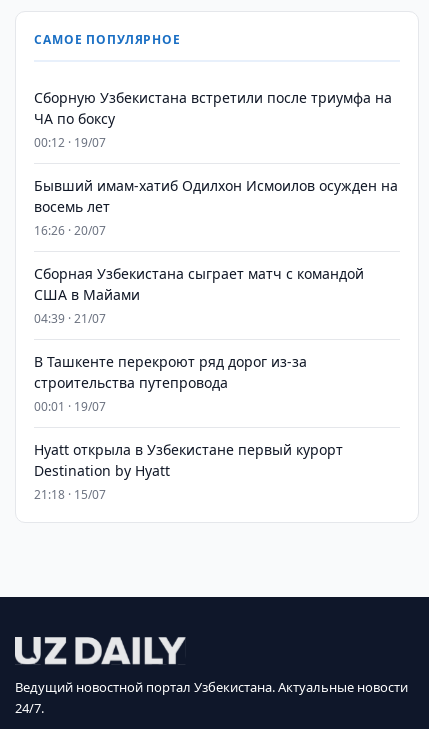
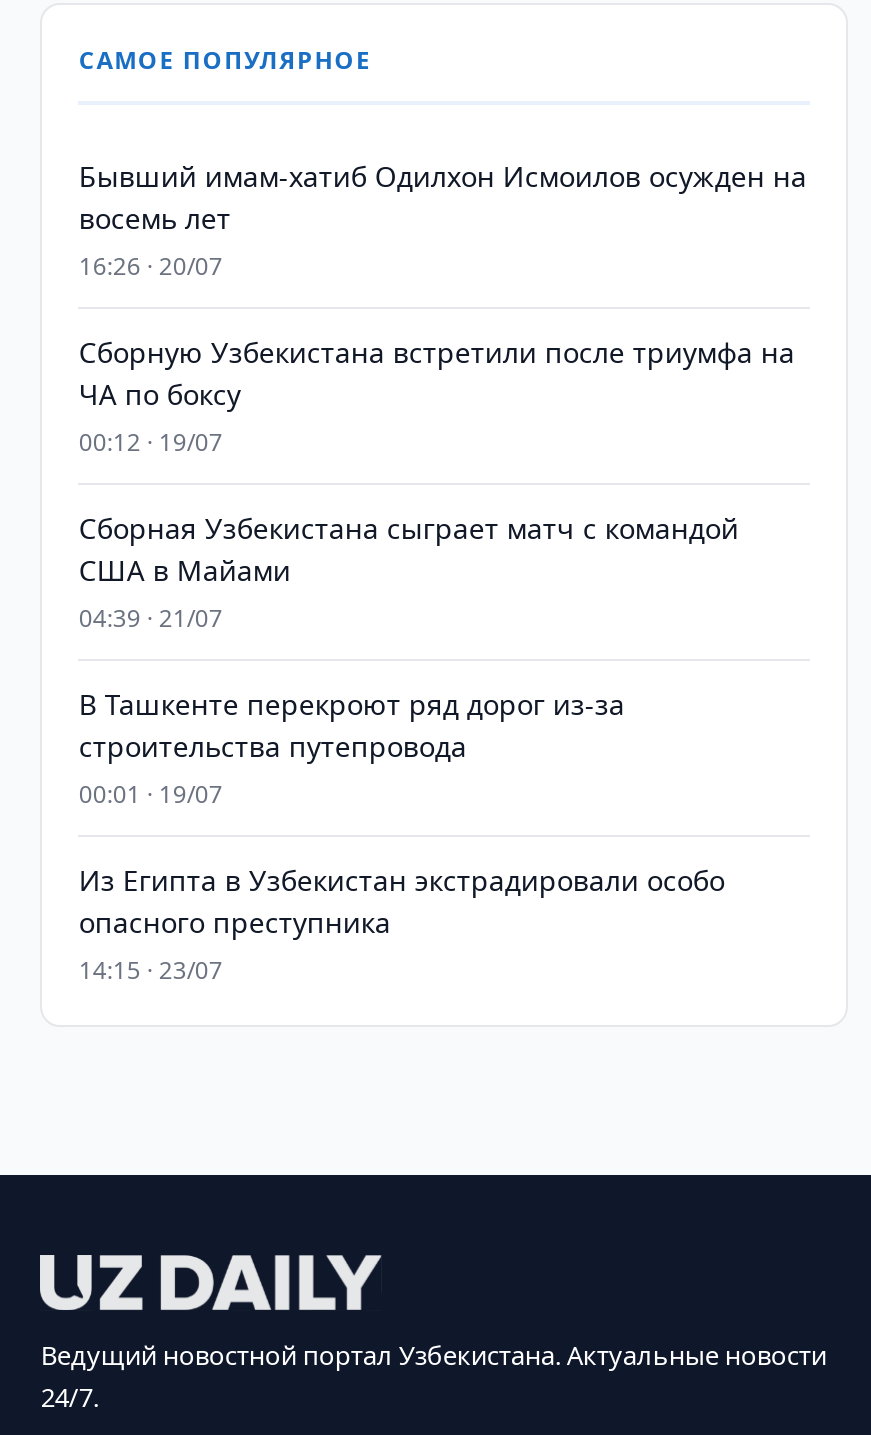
moved down: Сборную Узбекистана встретили после триумфа на | ЧА по боксу | 00:12 · 19/07

moved up: Бывший имам-хатиб Одилхон Исмоилов осужден на | восемь лет | 16:26 · 20/07

- Hyatt открыла в Узбекистане первый курорт
- Destination by Hyatt
- 21:18 · 15/07
+ Из Египта в Узбекистан экстрадировали особо
+ опасного преступника
+ 14:15 · 23/07
